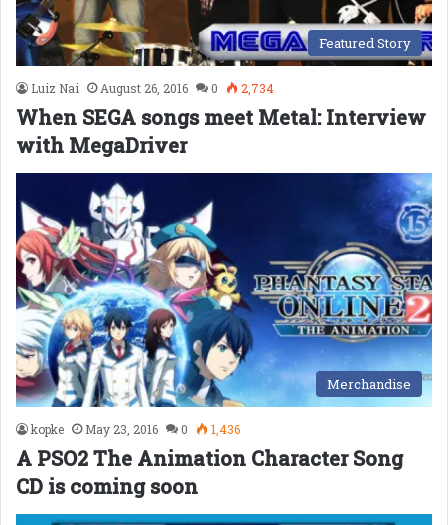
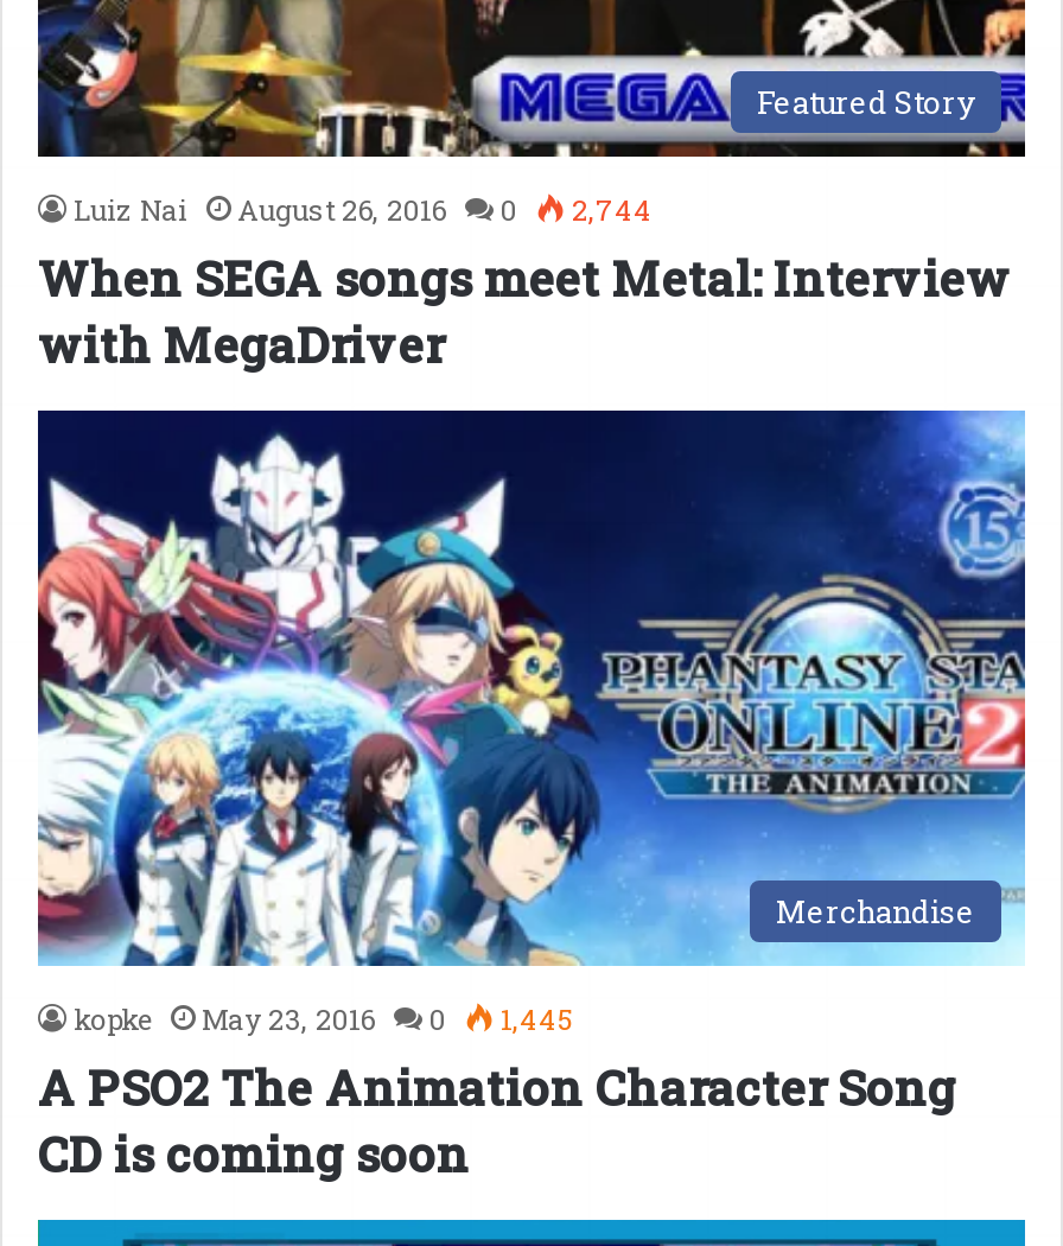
- Luiz Nai August 26, 2016 0 2,734
+ Luiz Nai August 26, 2016 0 2,744

- kopke May 23, 2016 0 1,436
+ kopke May 23, 2016 0 1,445
